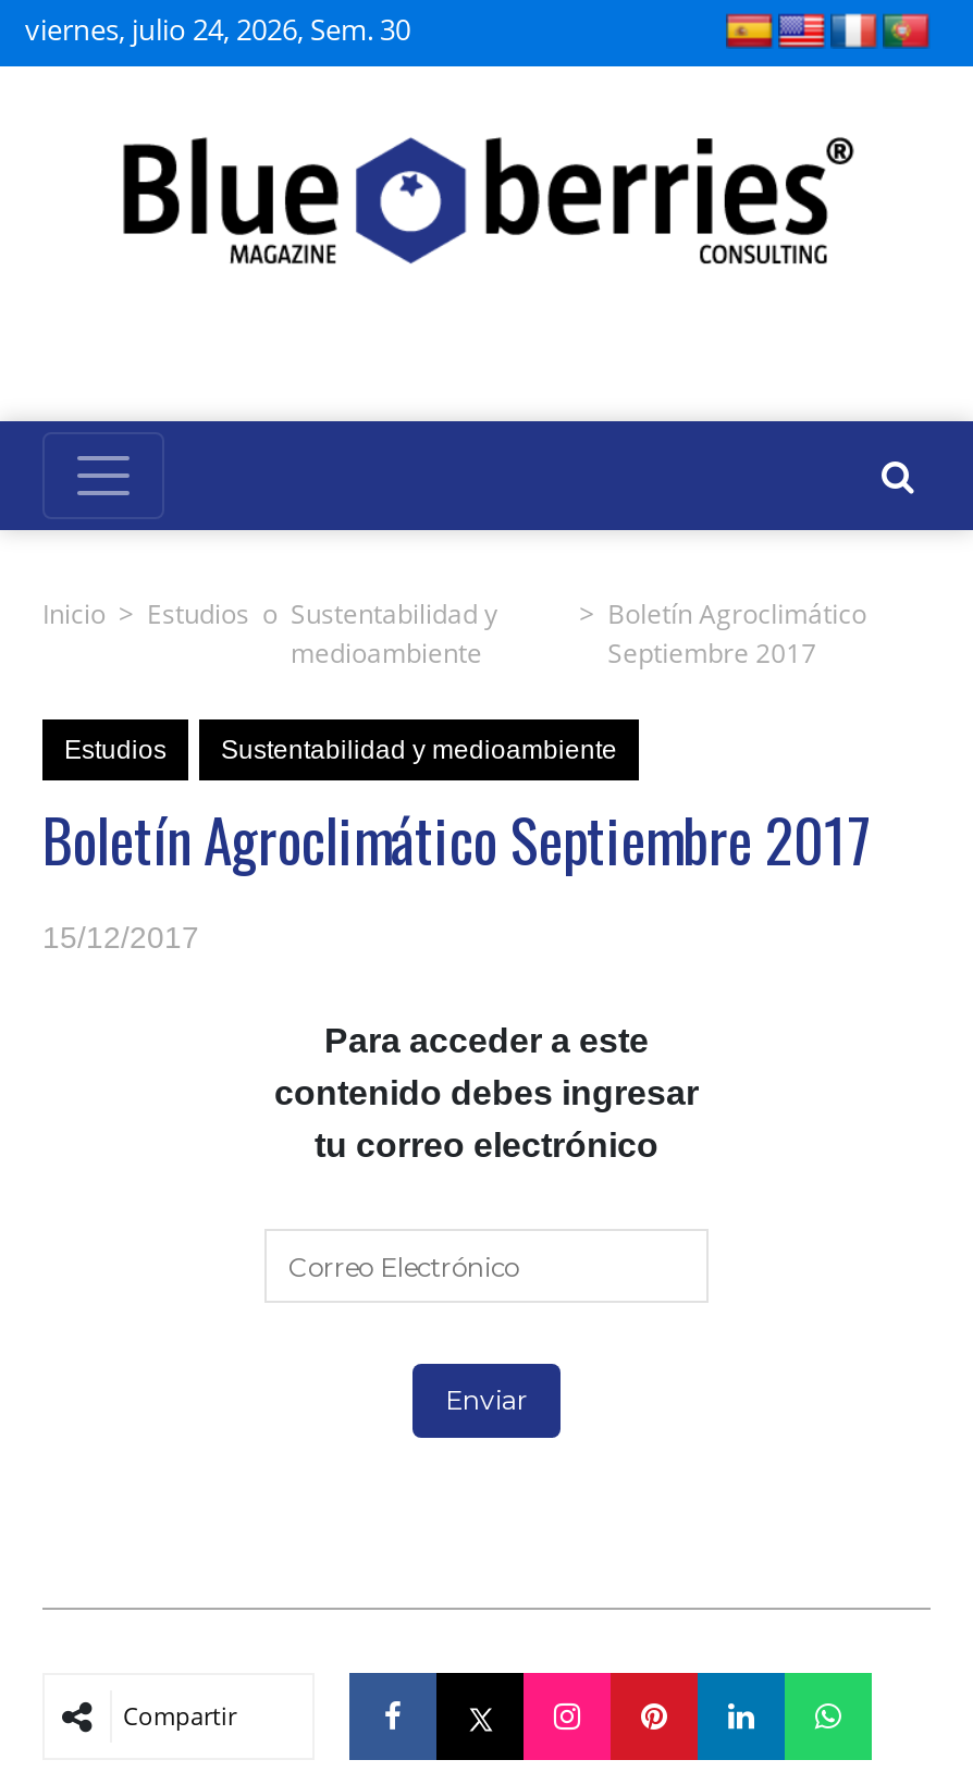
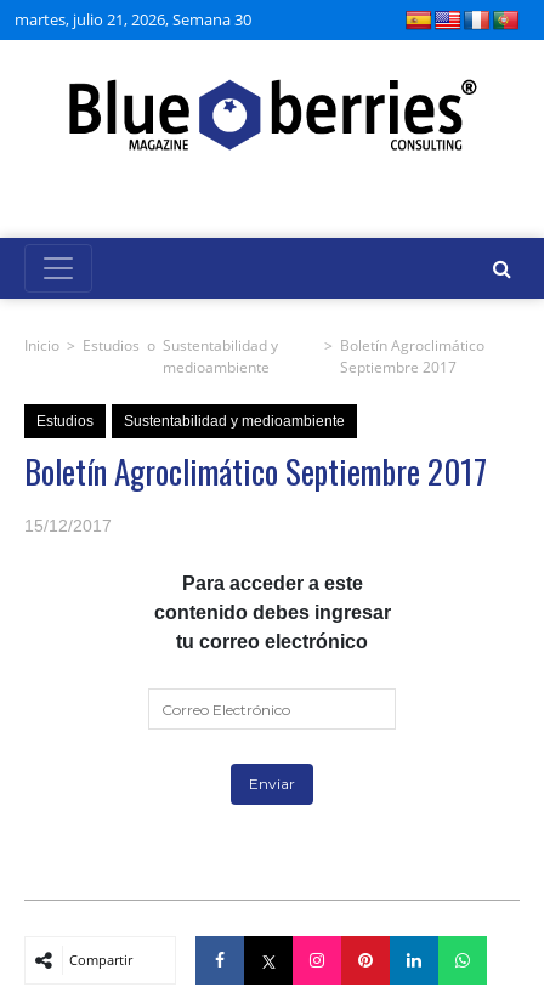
- viernes, julio 24, 2026, Sem. 30
+ martes, julio 21, 2026, Semana 30
